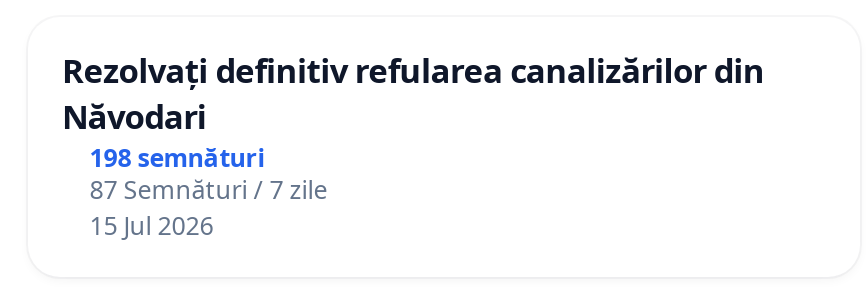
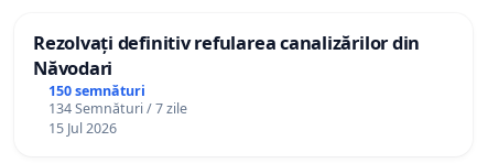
- 198 semnături
+ 150 semnături

- 87 Semnături / 7 zile
+ 134 Semnături / 7 zile
